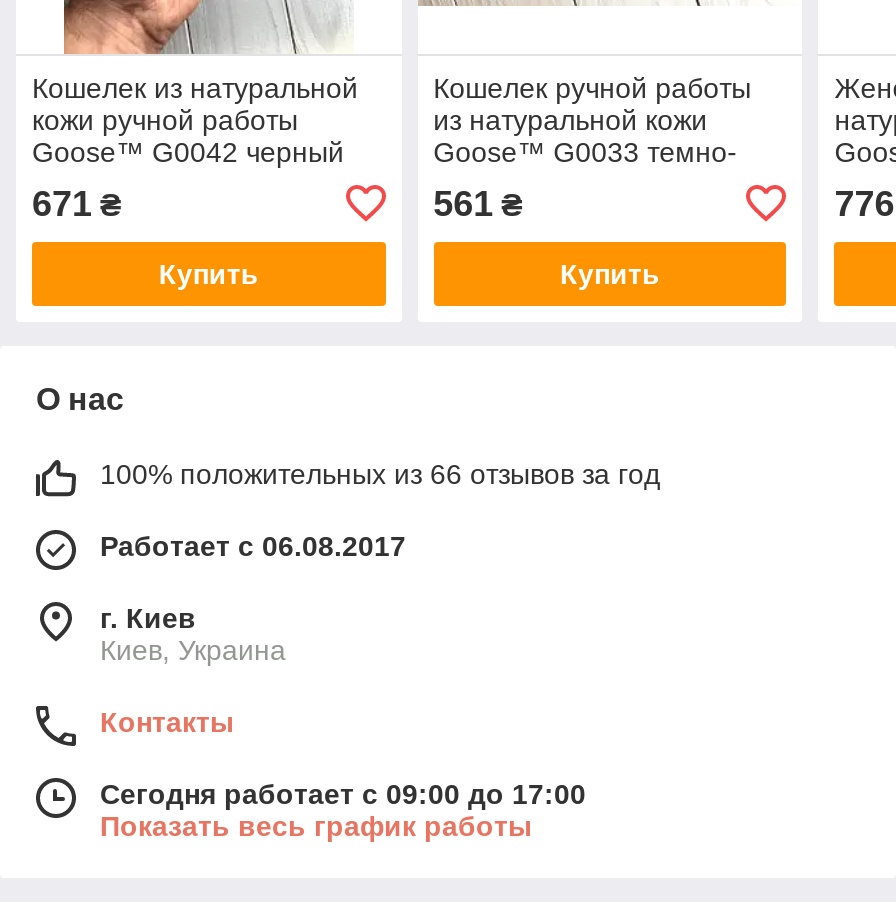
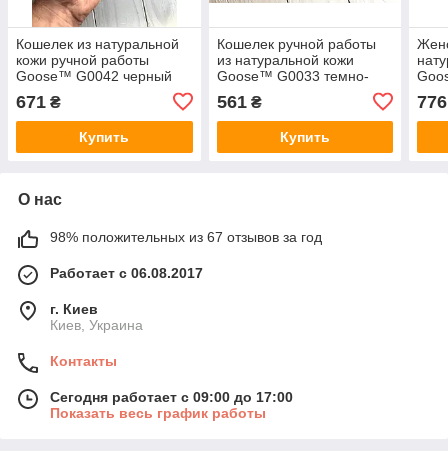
- 100% положительных из 66 отзывов за год
+ 98% положительных из 67 отзывов за год
